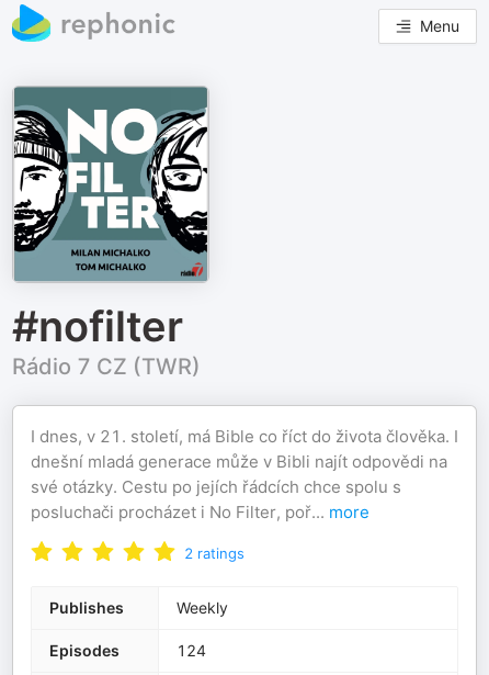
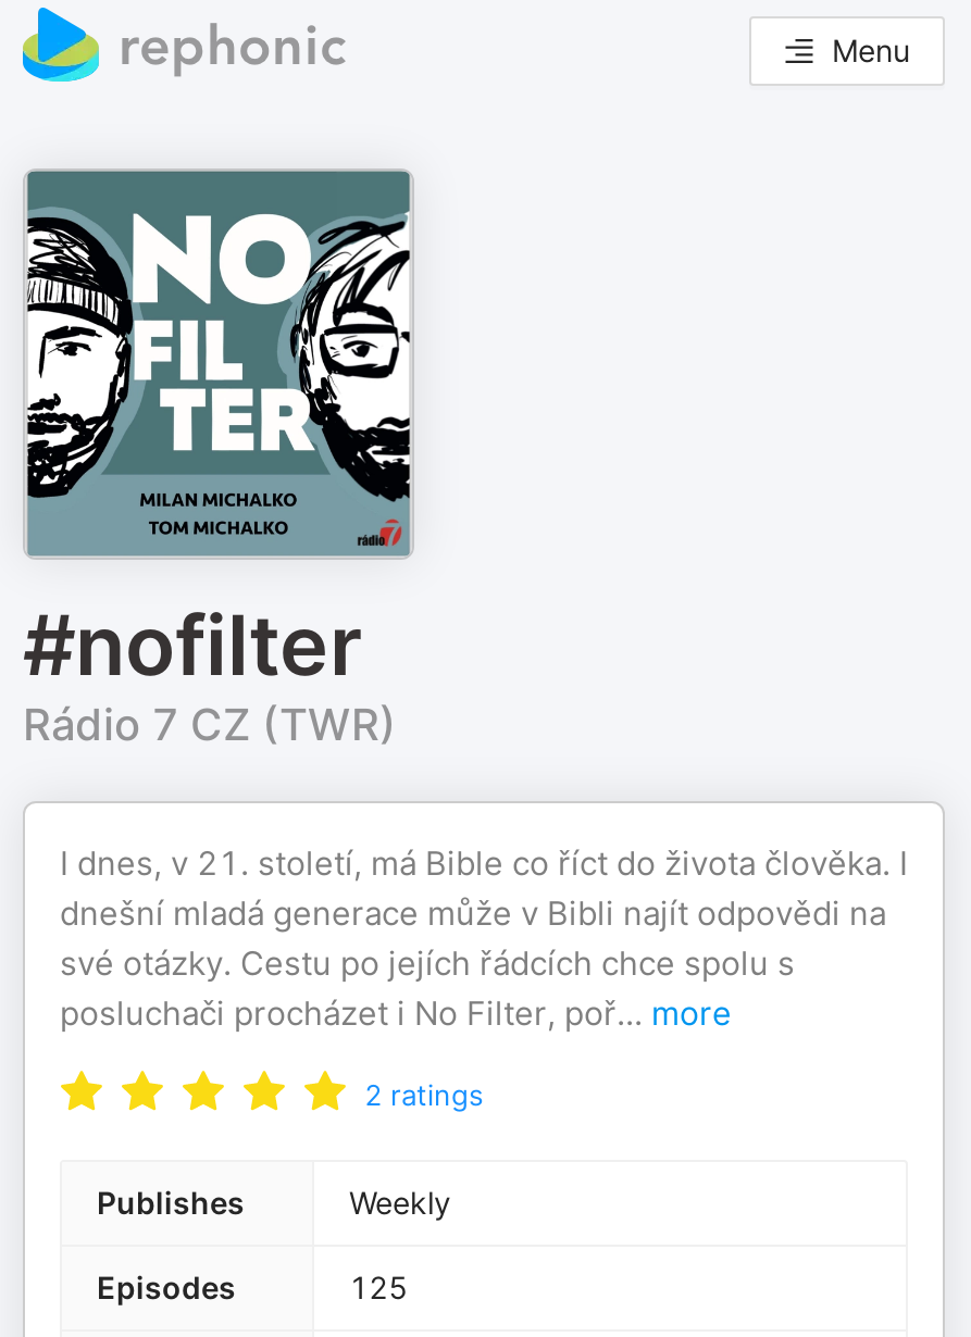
- 124
+ 125
